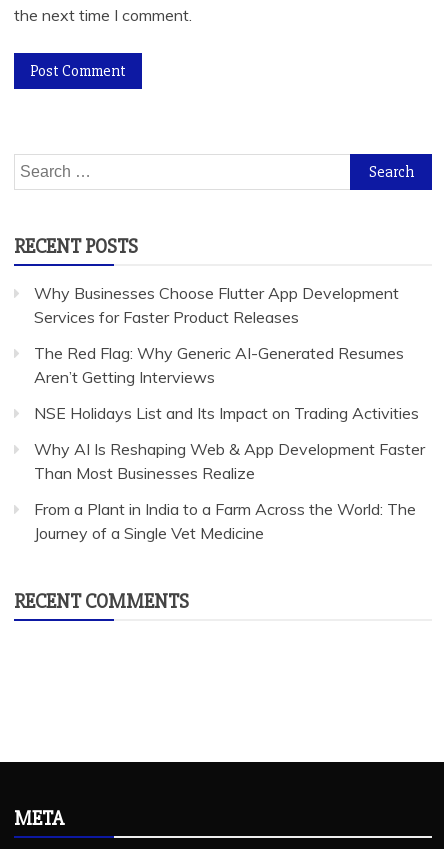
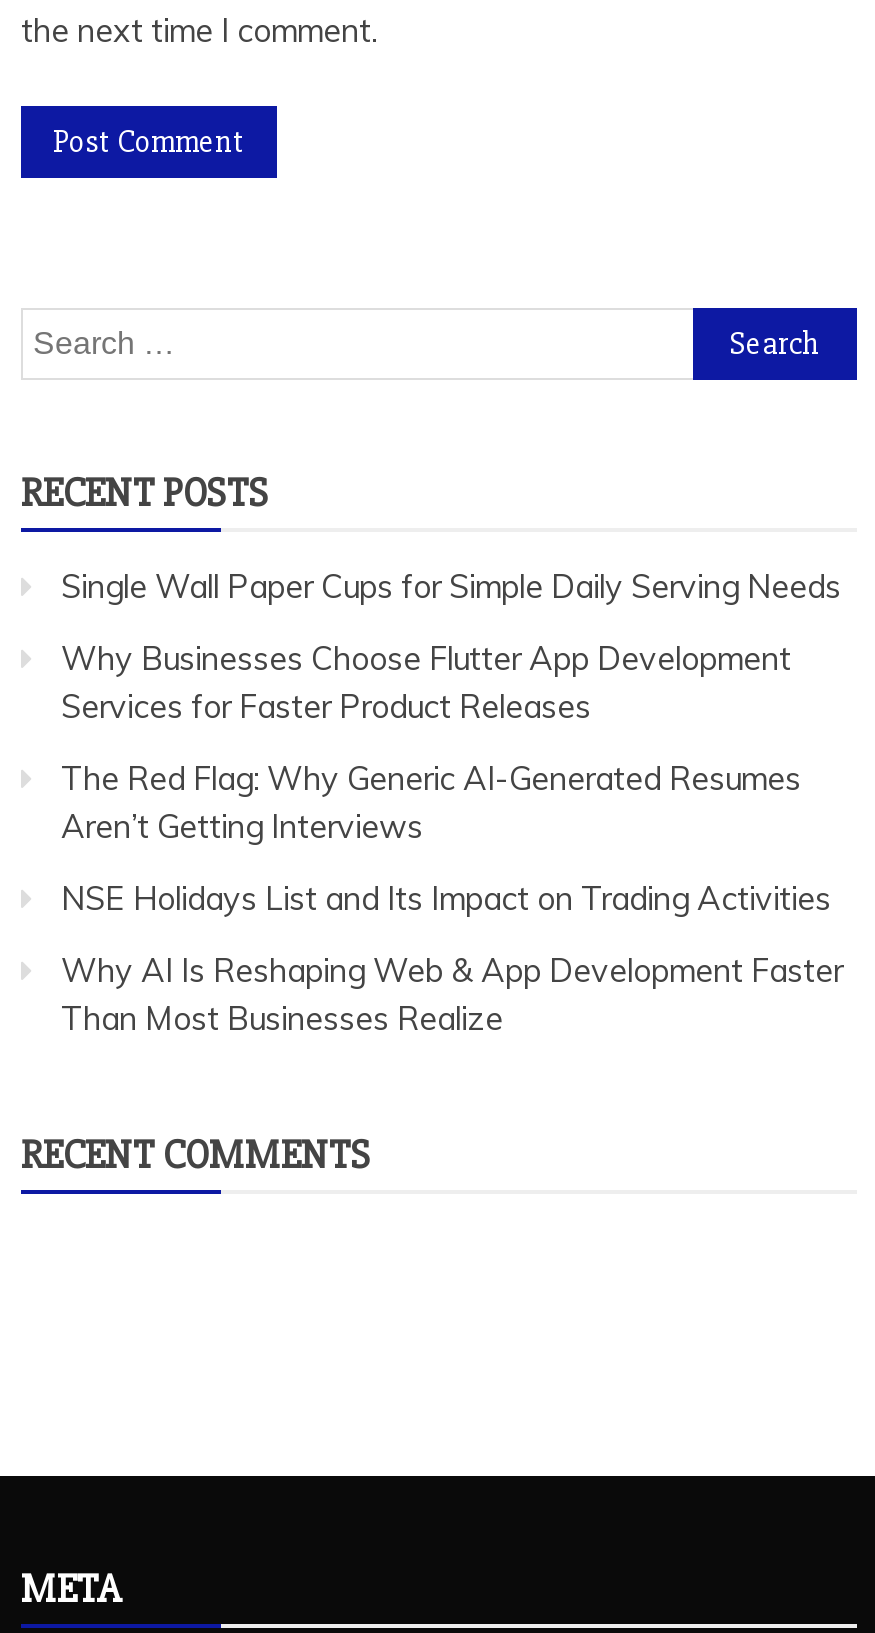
+ Single Wall Paper Cups for Simple Daily Serving Needs

moved down: Why Businesses Choose Flutter App Development | Services for Faster Product Releases | The Red Flag: Why Generic AI-Generated Resumes | Aren’t Getting Interviews | NSE Holidays List and Its Impact on Trading Activities | Why AI Is Reshaping Web & App Development Faster | Than Most Businesses Realize

- From a Plant in India to a Farm Across the World: The
- Journey of a Single Vet Medicine
